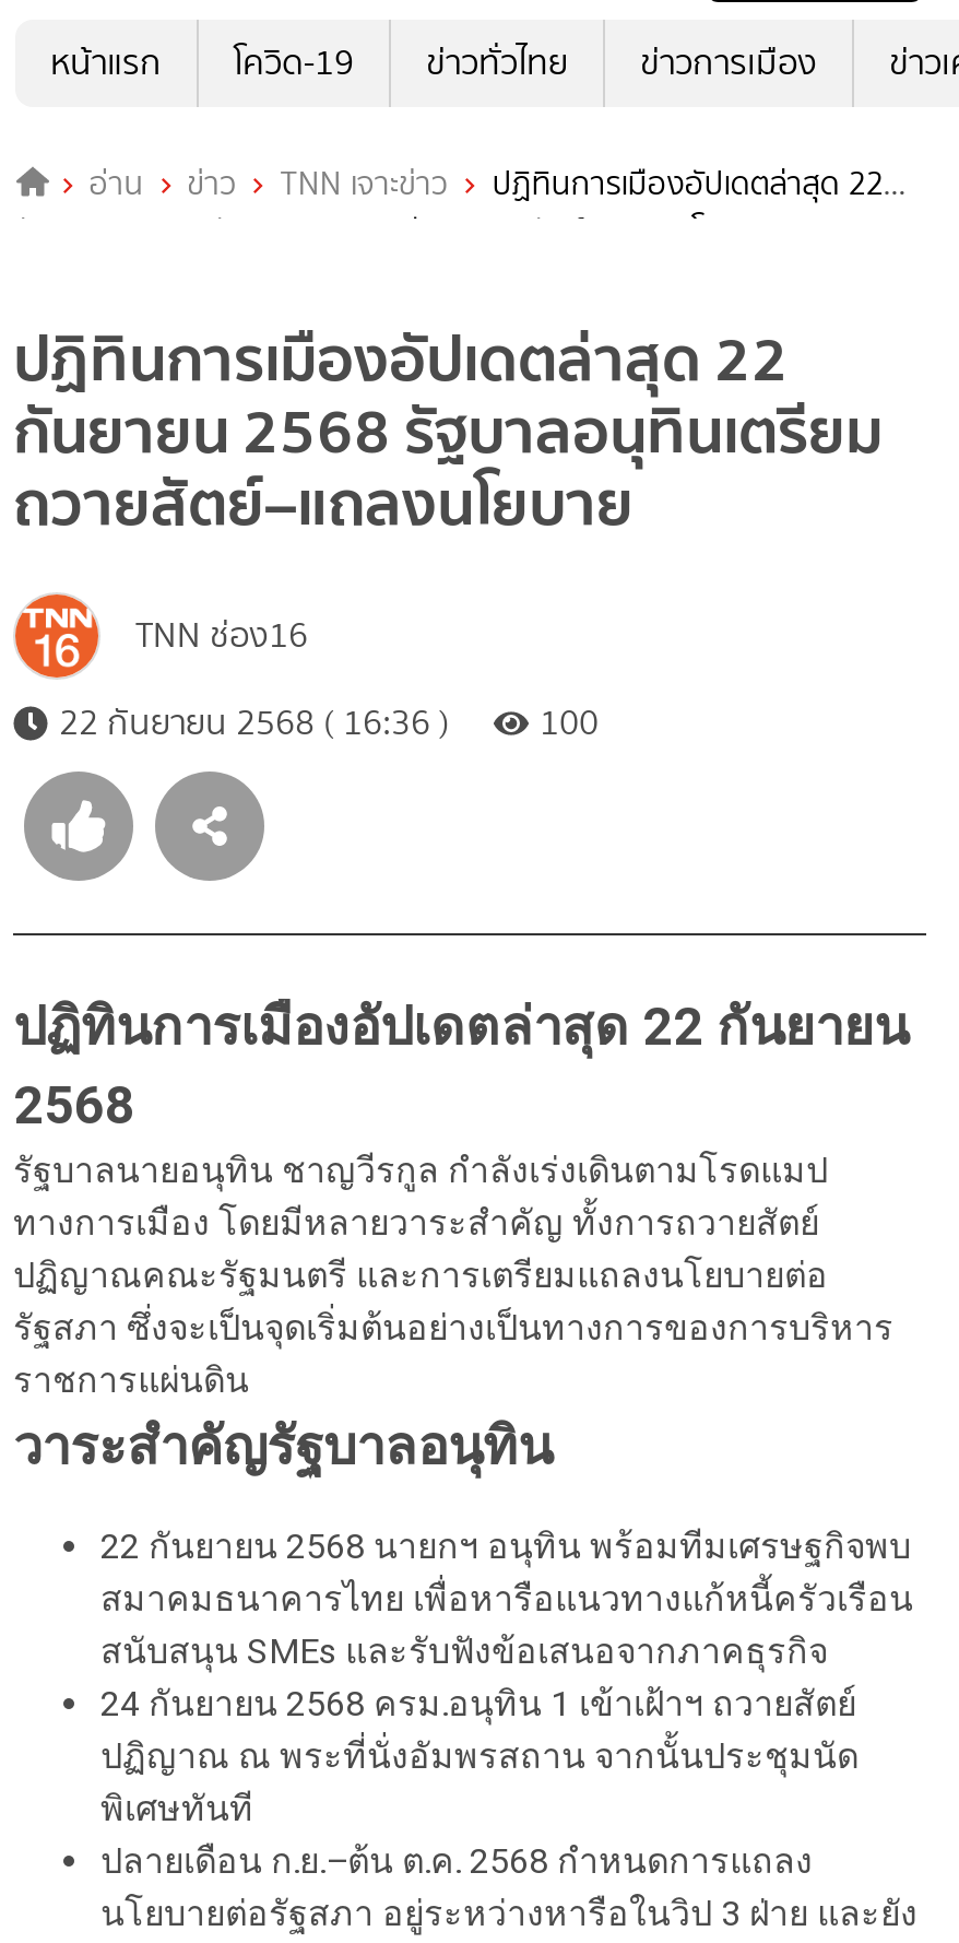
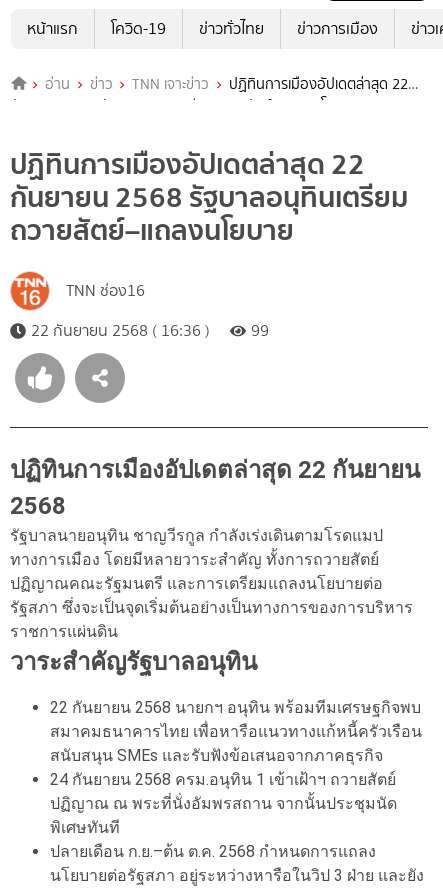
- 22 กันยายน 2568 ( 16:36 ) 100
+ 22 กันยายน 2568 ( 16:36 ) 99
